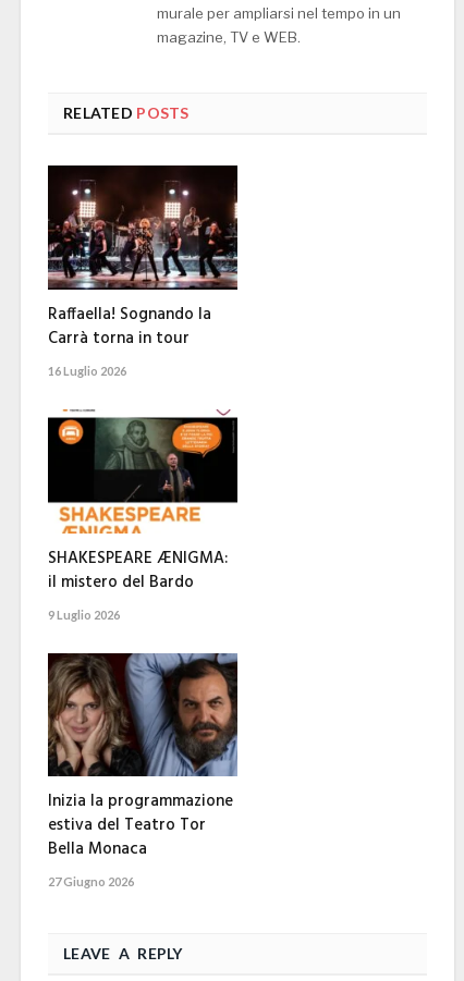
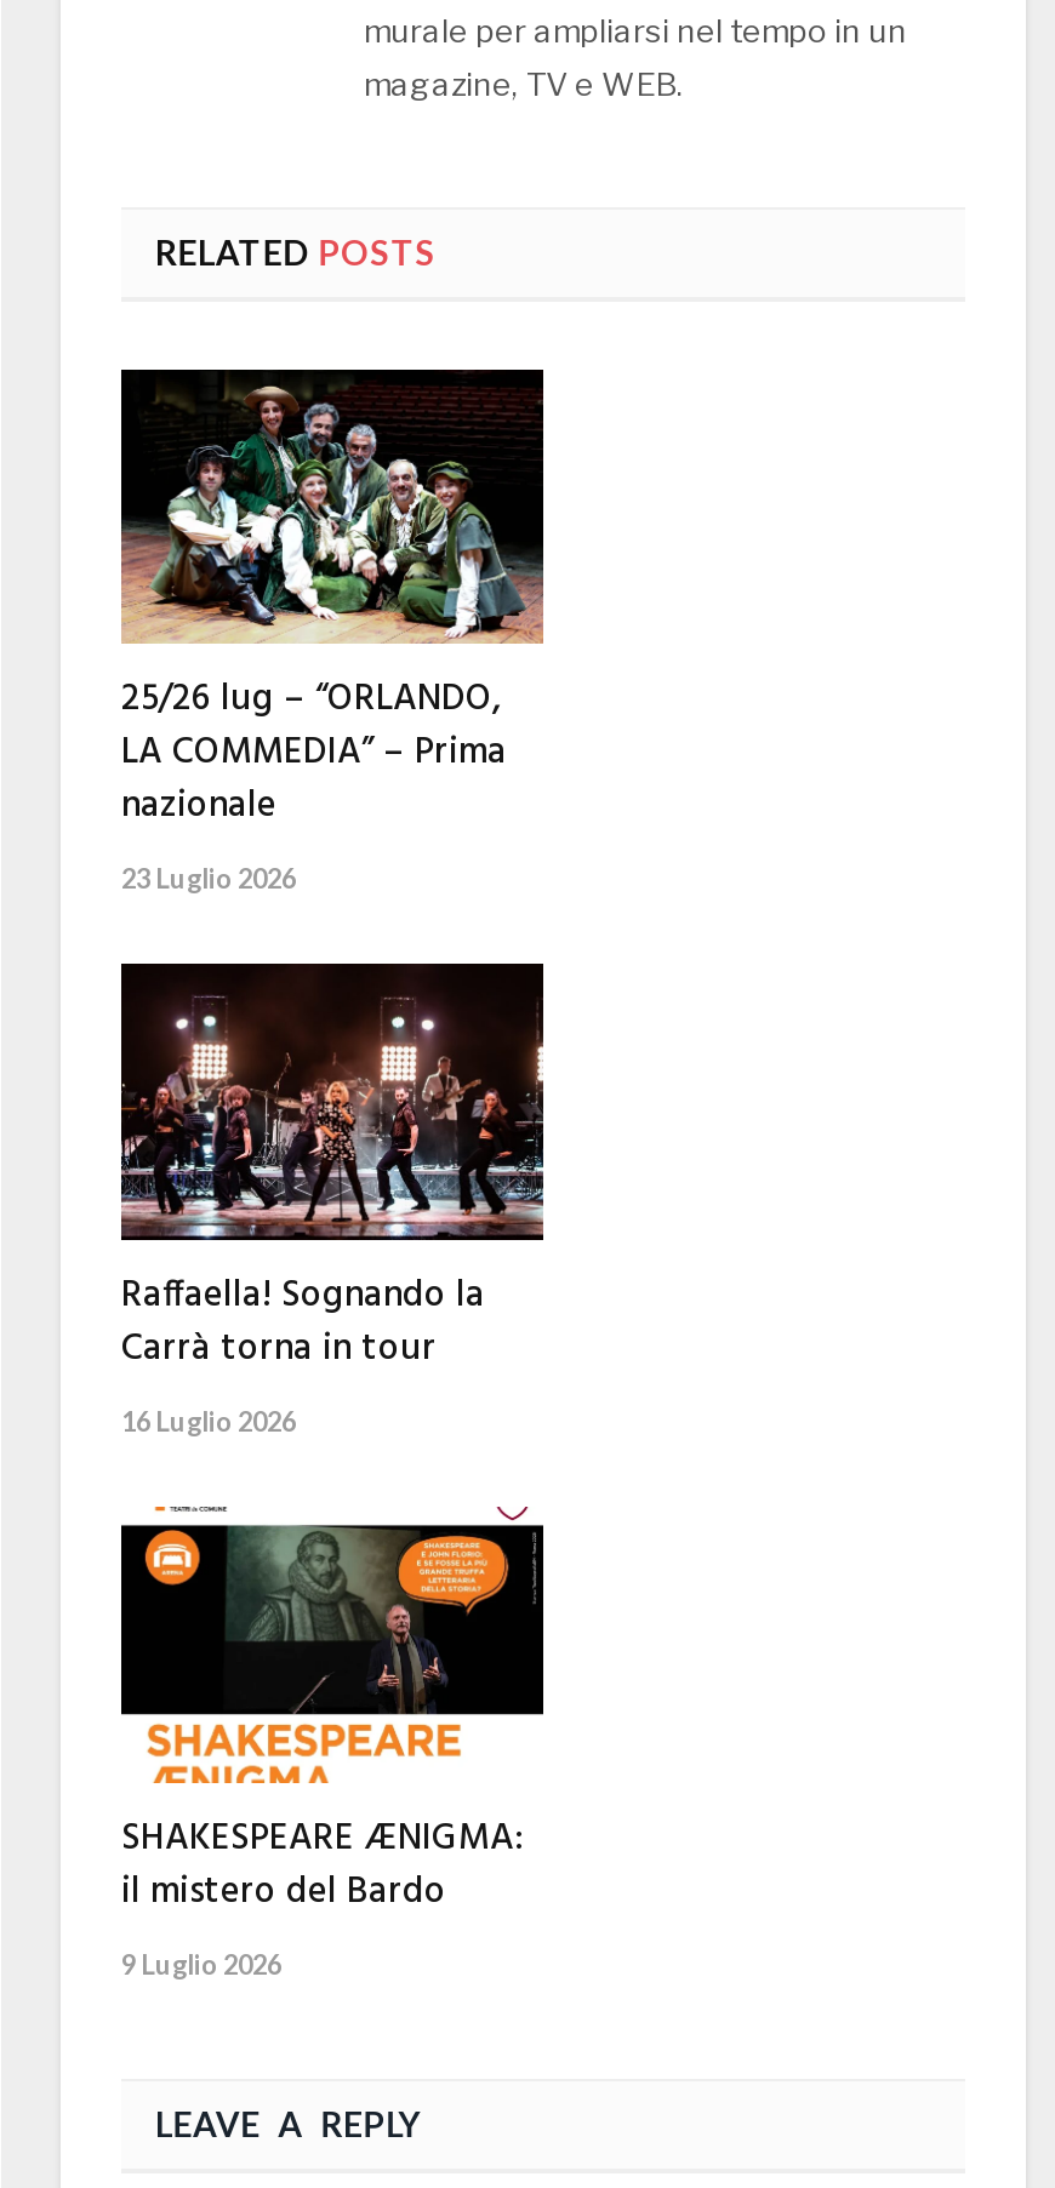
+ [image]
+ 25/26 lug – “ORLANDO,
+ LA COMMEDIA” – Prima
+ nazionale
+ 23 Luglio 2026

moved down: [image] | Raffaella! Sognando la | Carrà torna in tour | 16 Luglio 2026 | SHAKESPEARE ÆNIGMA: | il mistero del Bardo | 9 Luglio 2026

- [image]
- Inizia la programmazione
- estiva del Teatro Tor
- Bella Monaca
- 27 Giugno 2026
